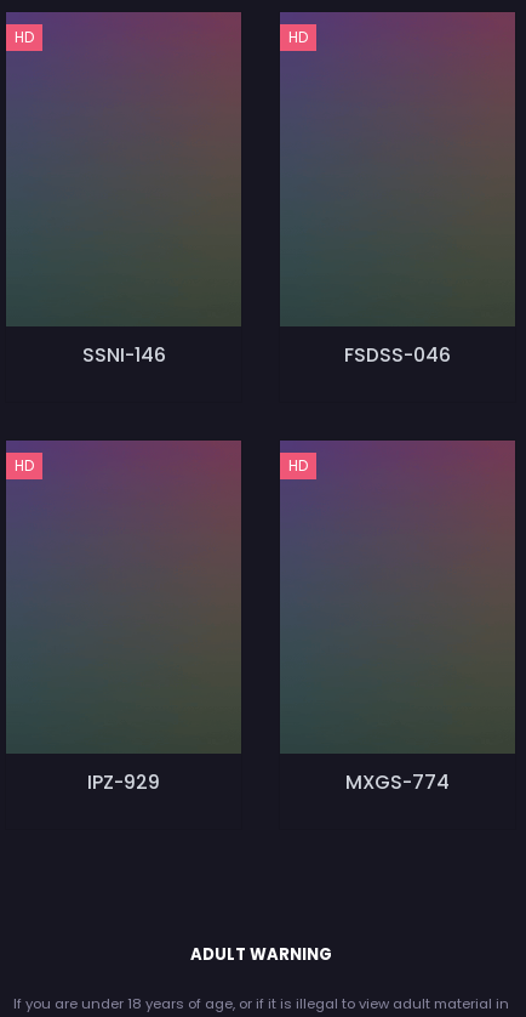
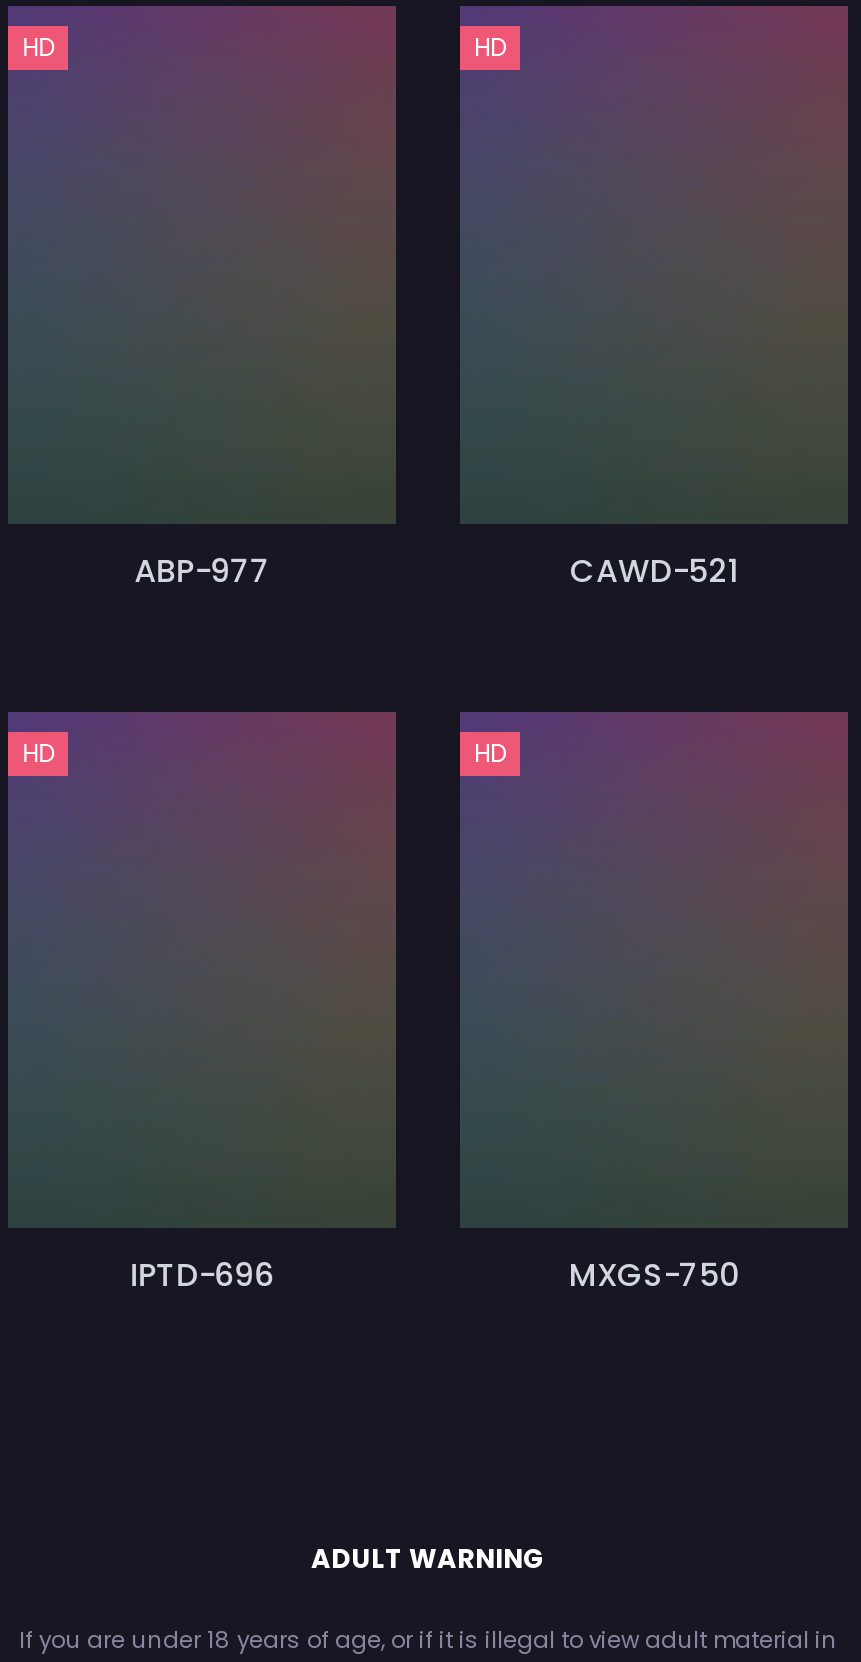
- SSNI-146
+ ABP-977

- FSDSS-046
+ CAWD-521

- IPZ-929
+ IPTD-696

- MXGS-774
+ MXGS-750
